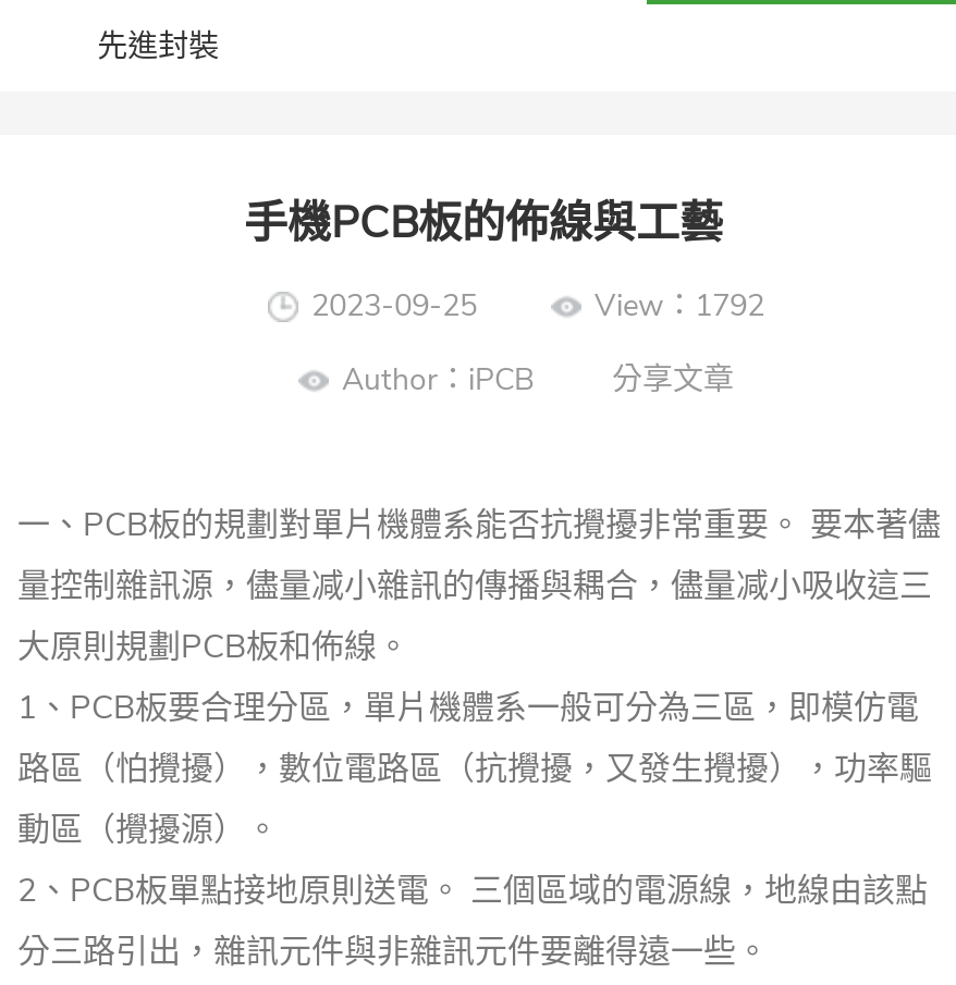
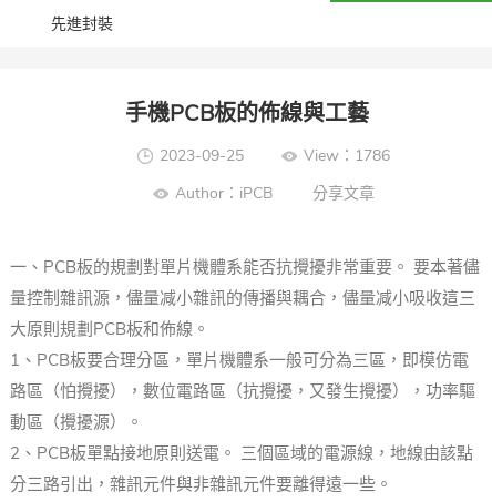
- View：1792
+ View：1786
